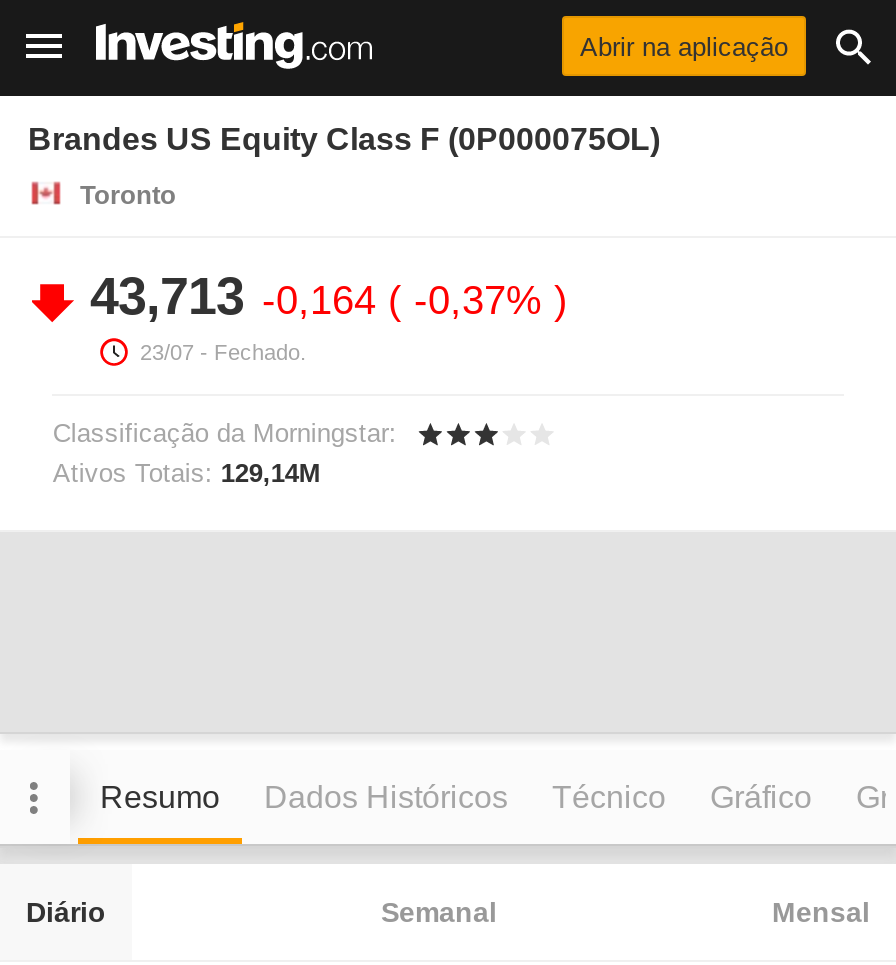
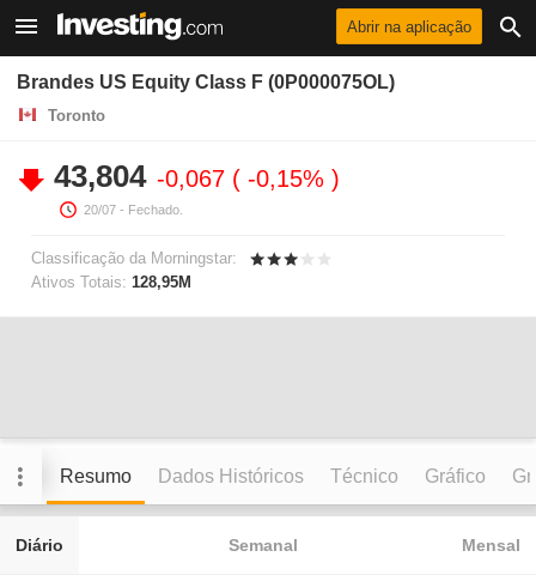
- 43,713 -0,164 -0,37%
+ 43,804 -0,067 -0,15%

- 23/07 - Fechado.
+ 20/07 - Fechado.

- Ativos Totais: 129,14M
+ Ativos Totais: 128,95M
